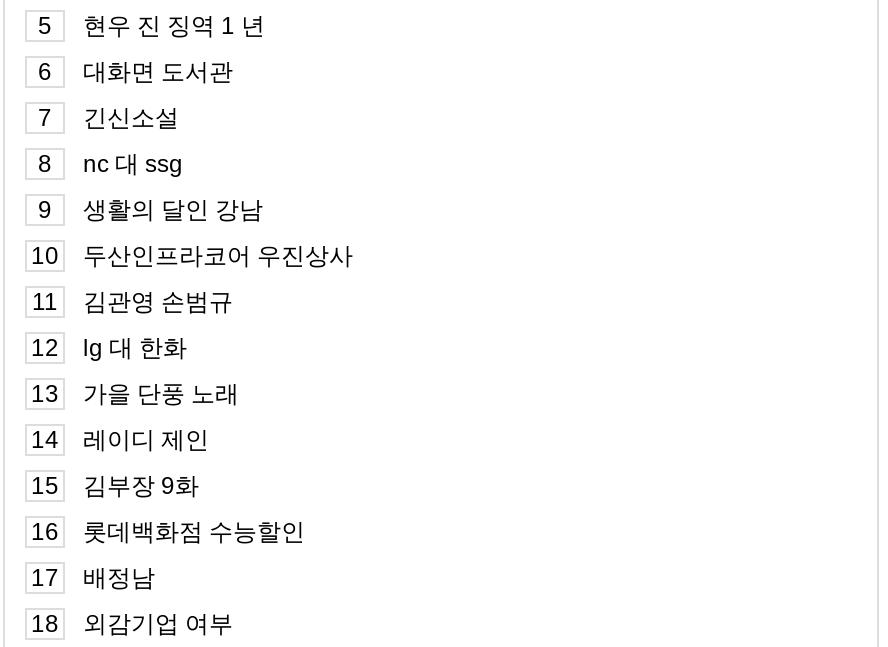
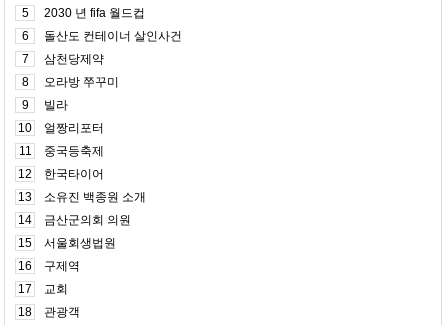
- 현우 진 징역 1 년
+ 2030 년 fifa 월드컵

- 대화면 도서관
+ 돌산도 컨테이너 살인사건

- 긴신소설
+ 삼천당제약

- nc 대 ssg
+ 오라방 쭈꾸미

- 생활의 달인 강남
+ 빌라

- 두산인프라코어 우진상사
+ 얼짱리포터

- 김관영 손범규
+ 중국등축제

- lg 대 한화
+ 한국타이어

- 가을 단풍 노래
+ 소유진 백종원 소개

- 레이디 제인
+ 금산군의회 의원

- 김부장 9화
+ 서울회생법원

- 롯데백화점 수능할인
+ 구제역

- 배정남
+ 교회

- 외감기업 여부
+ 관광객
